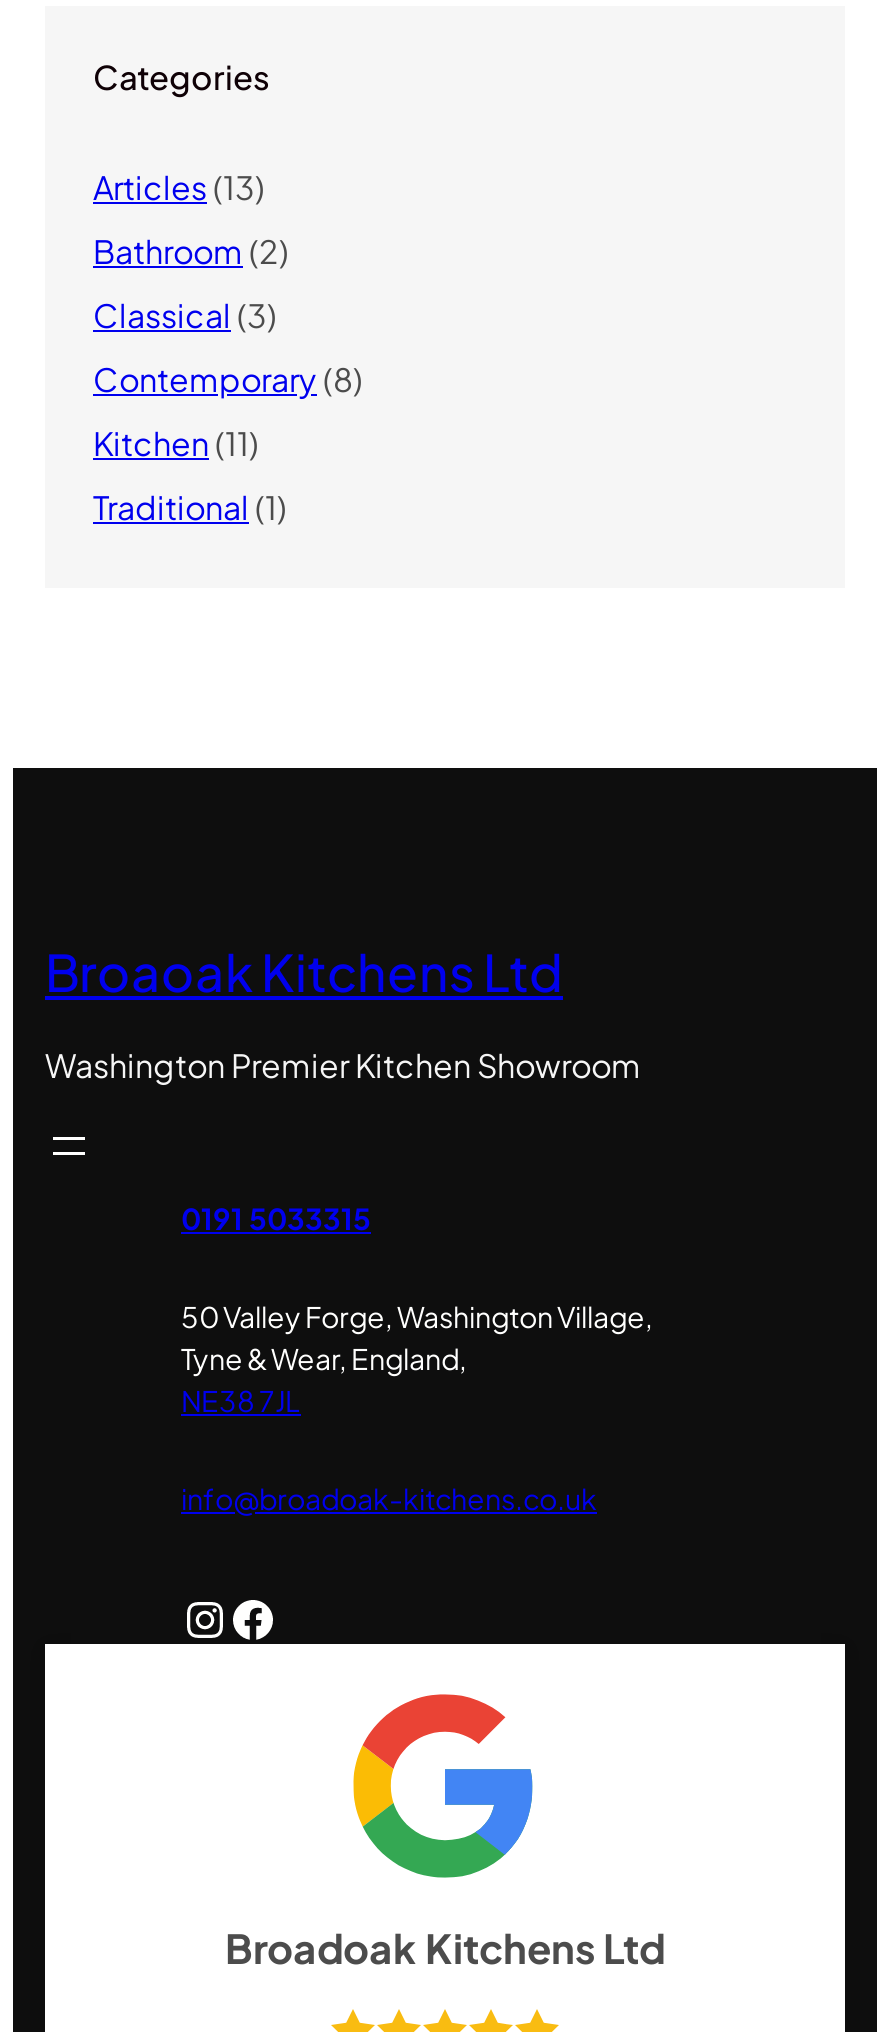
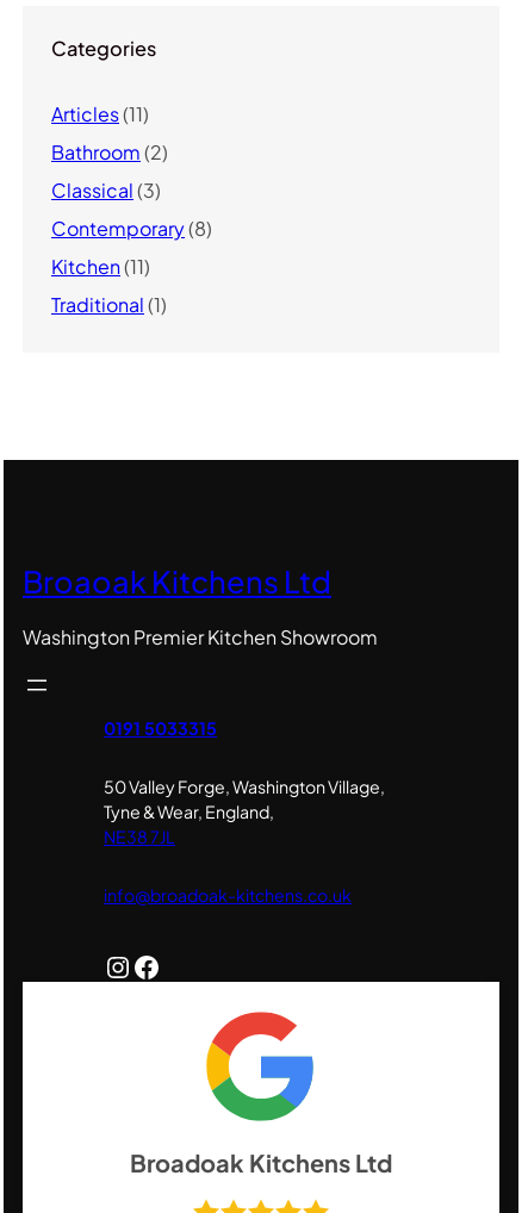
- Articles (13)
+ Articles (11)
